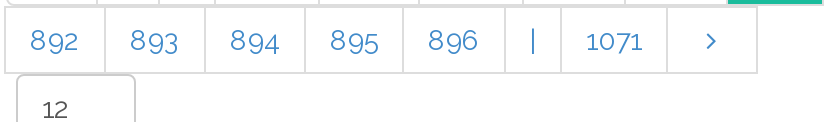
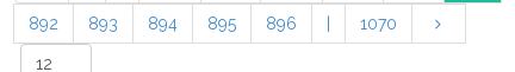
- 1071
+ 1070
